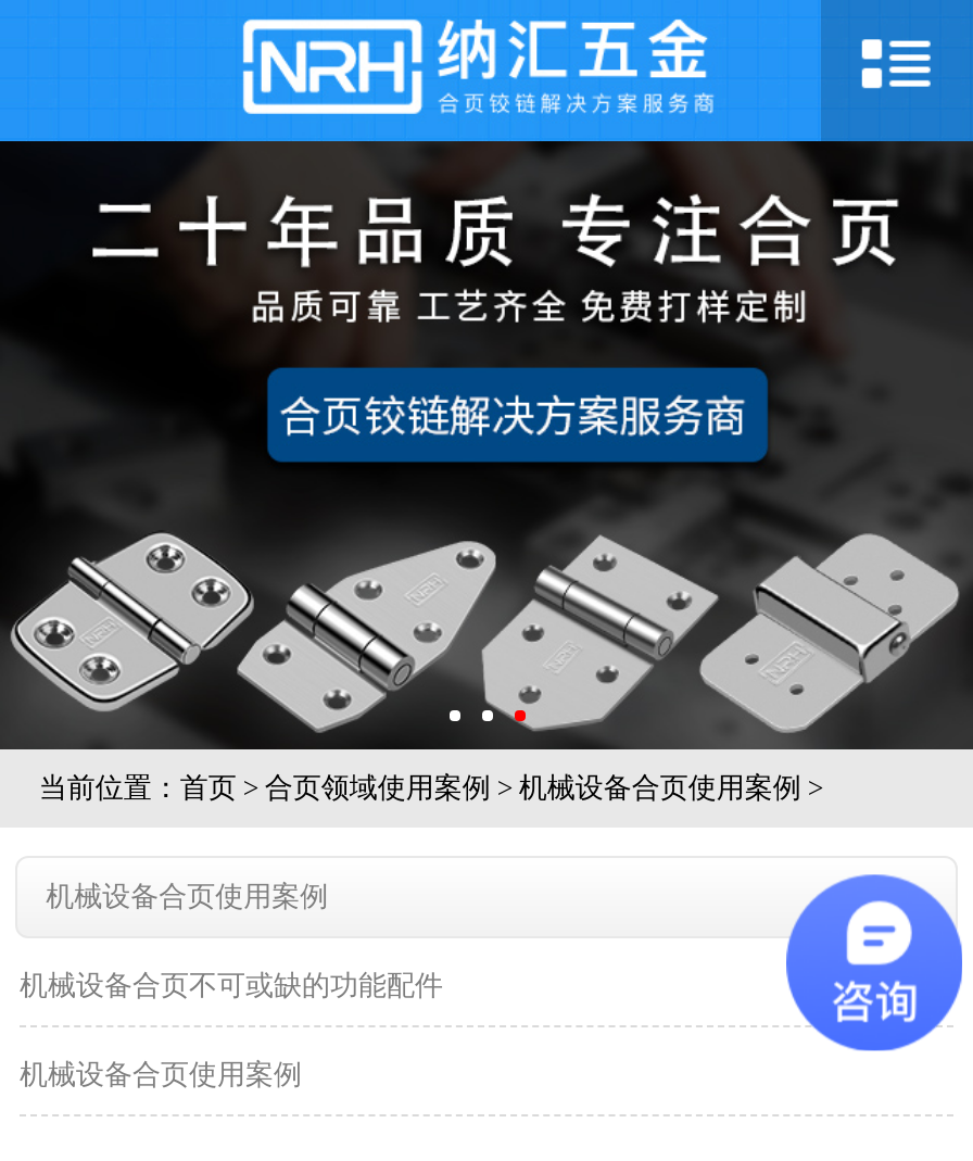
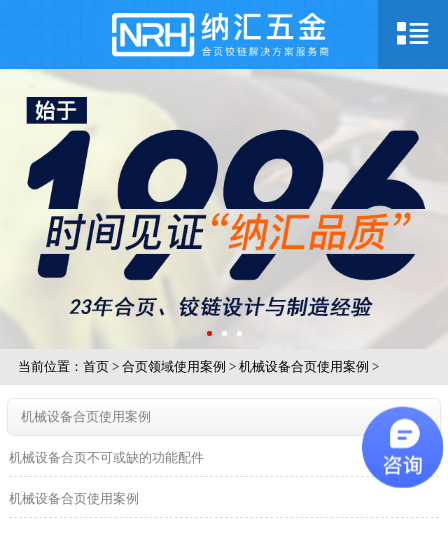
- [image]
+ [image]
